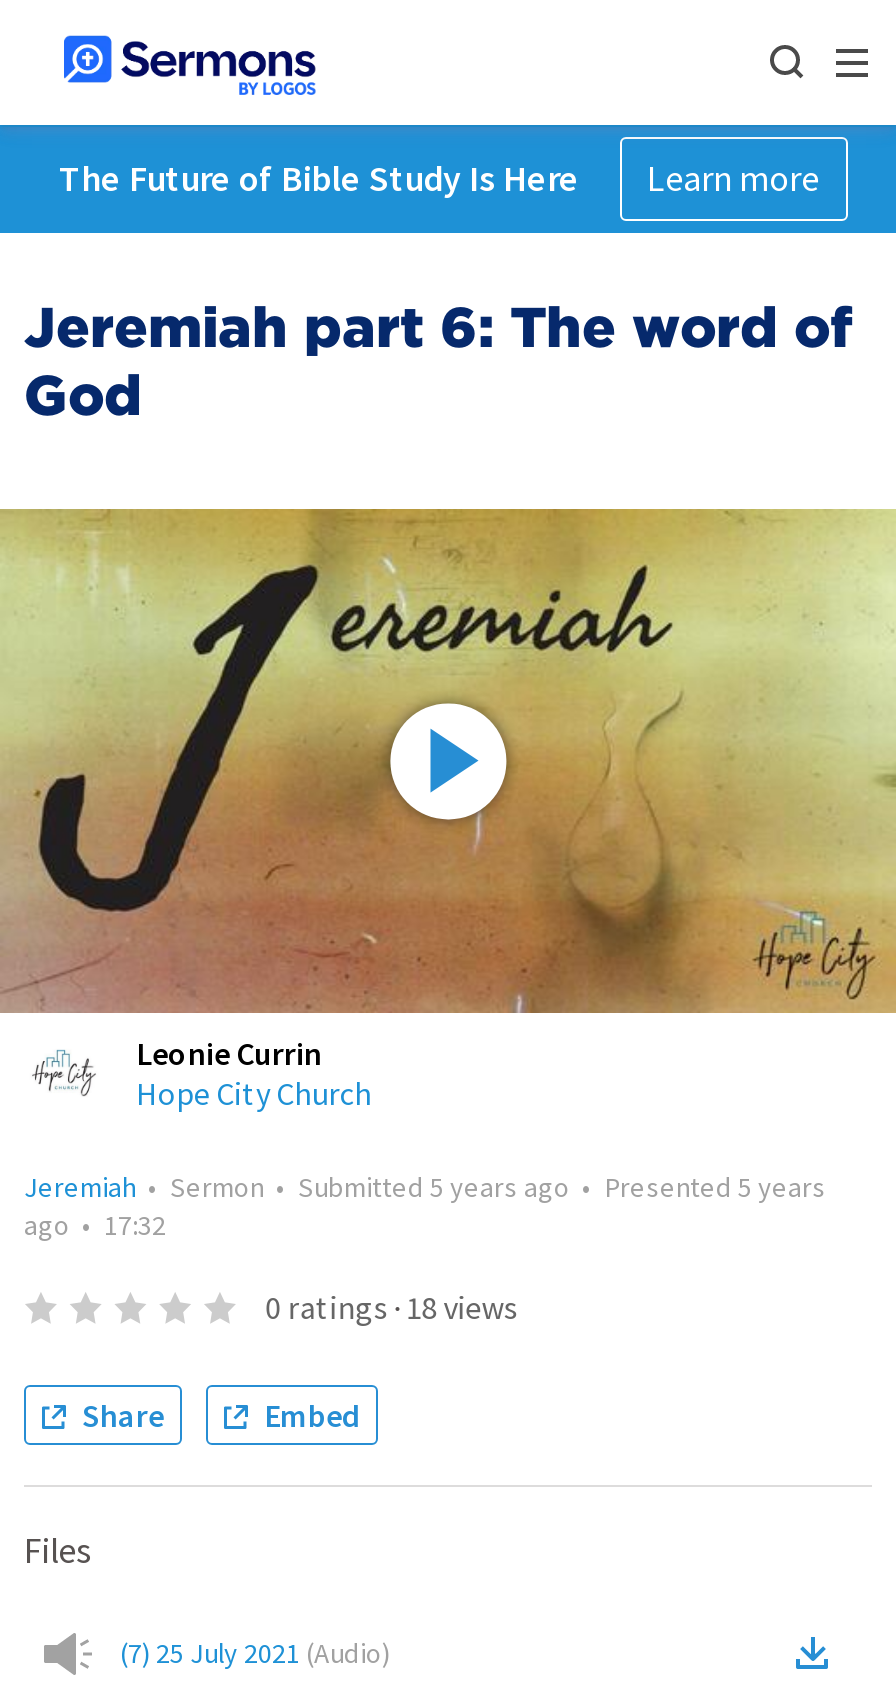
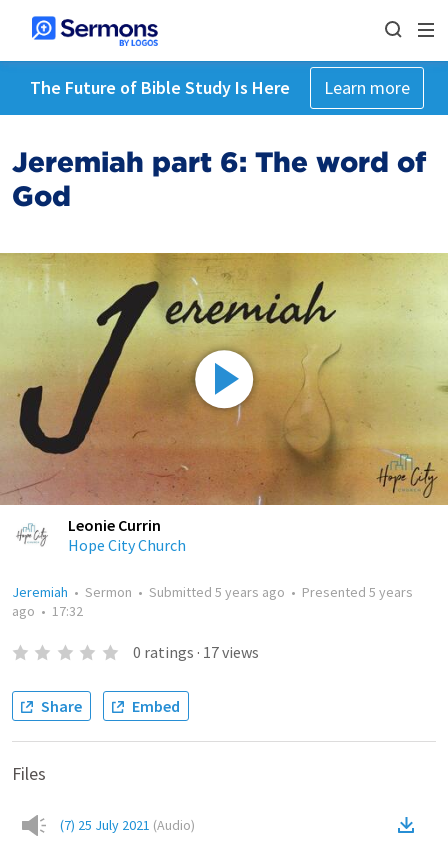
- 0 ratings · 18 views
+ 0 ratings · 17 views
